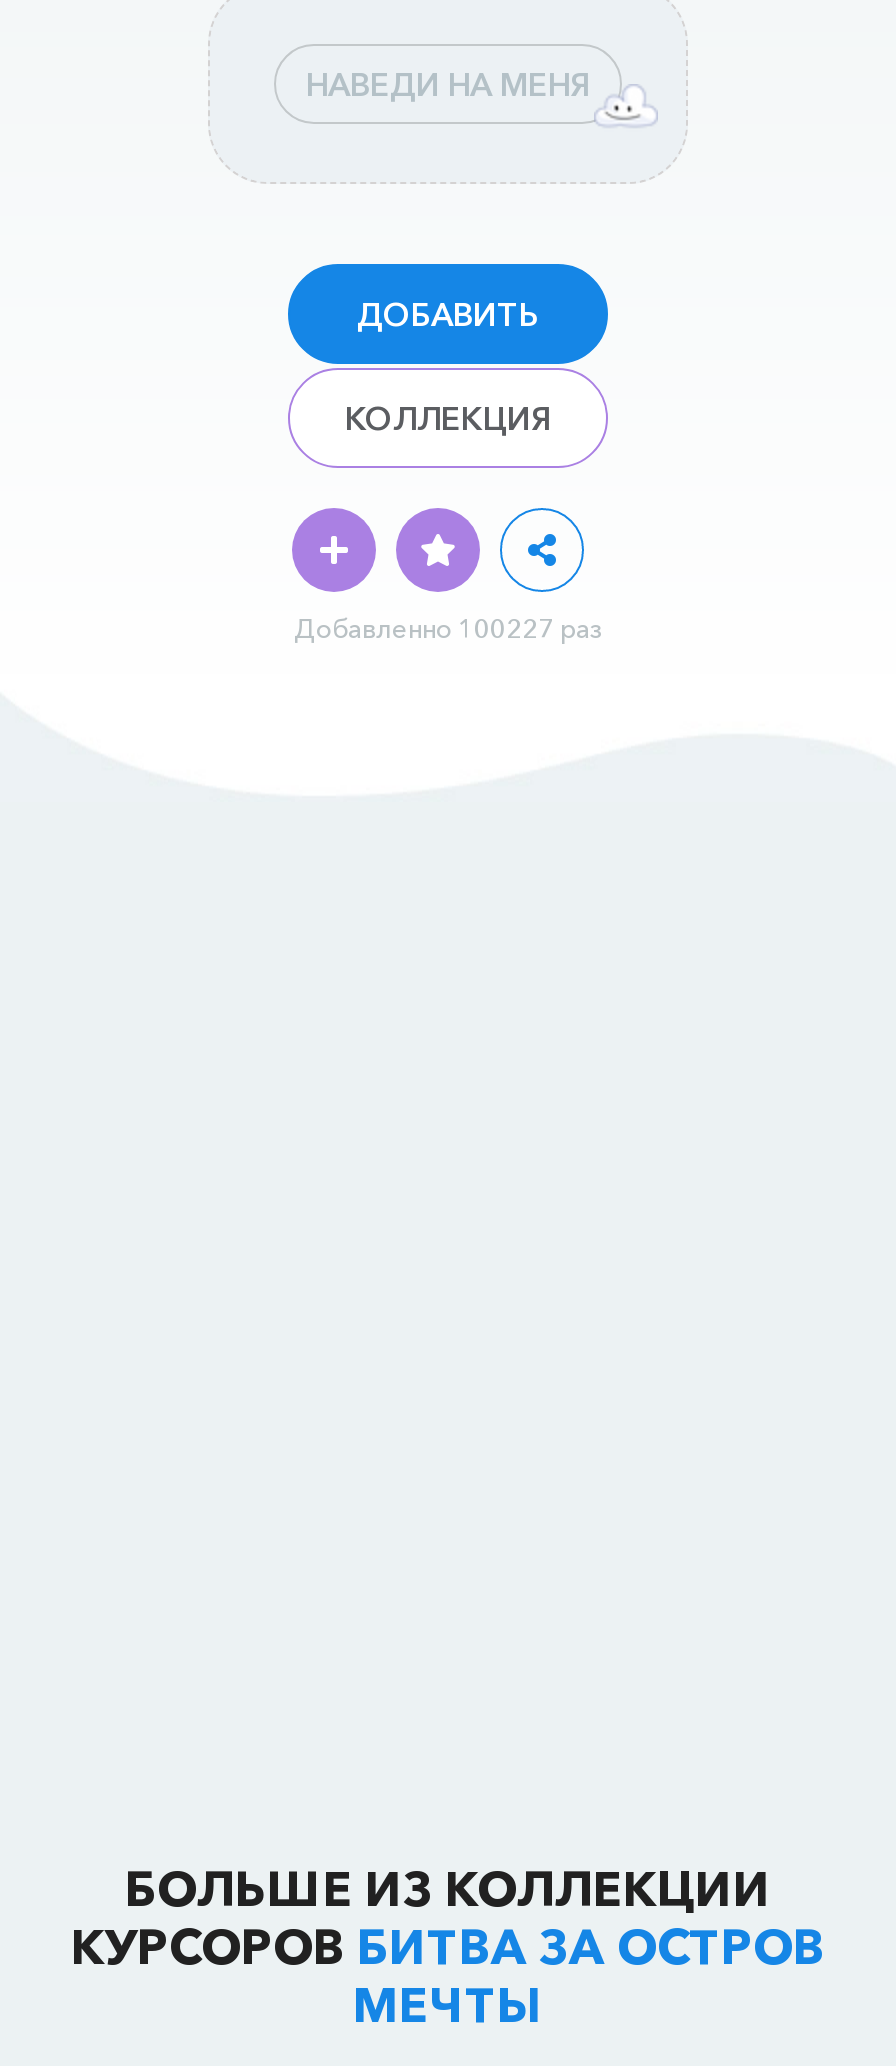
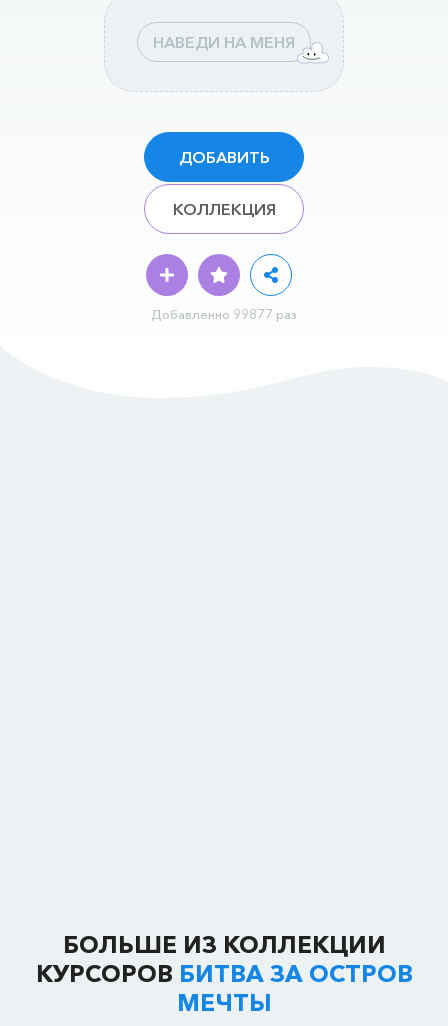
- Добавленно 100227 раз
+ Добавленно 99877 раз
